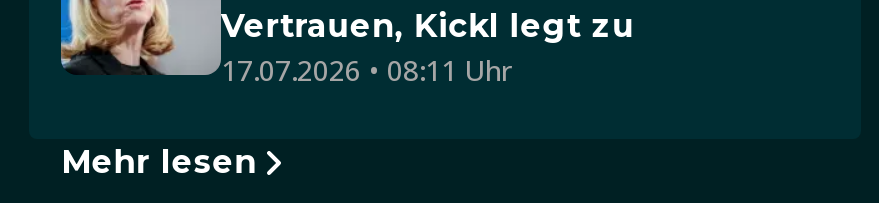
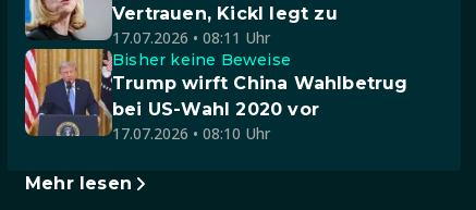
+ [image]
+ Bisher keine Beweise
+ Trump wirft China Wahlbetrug
+ bei US-Wahl 2020 vor
+ 17.07.2026 • 08:10 Uhr
